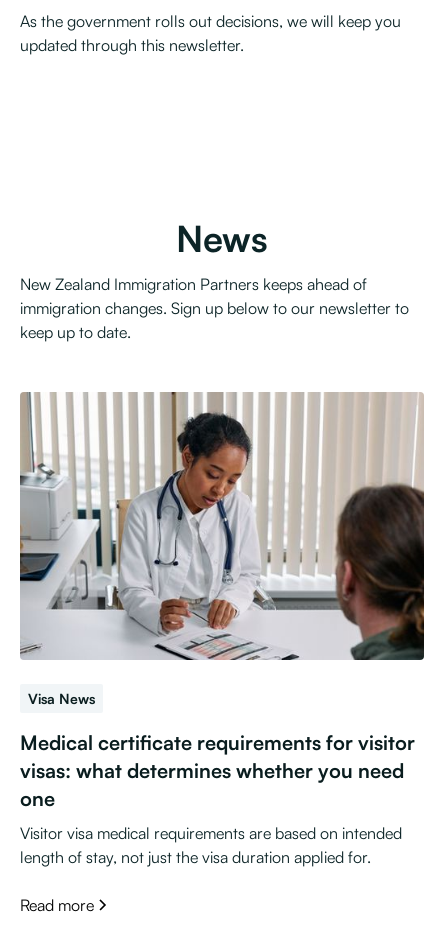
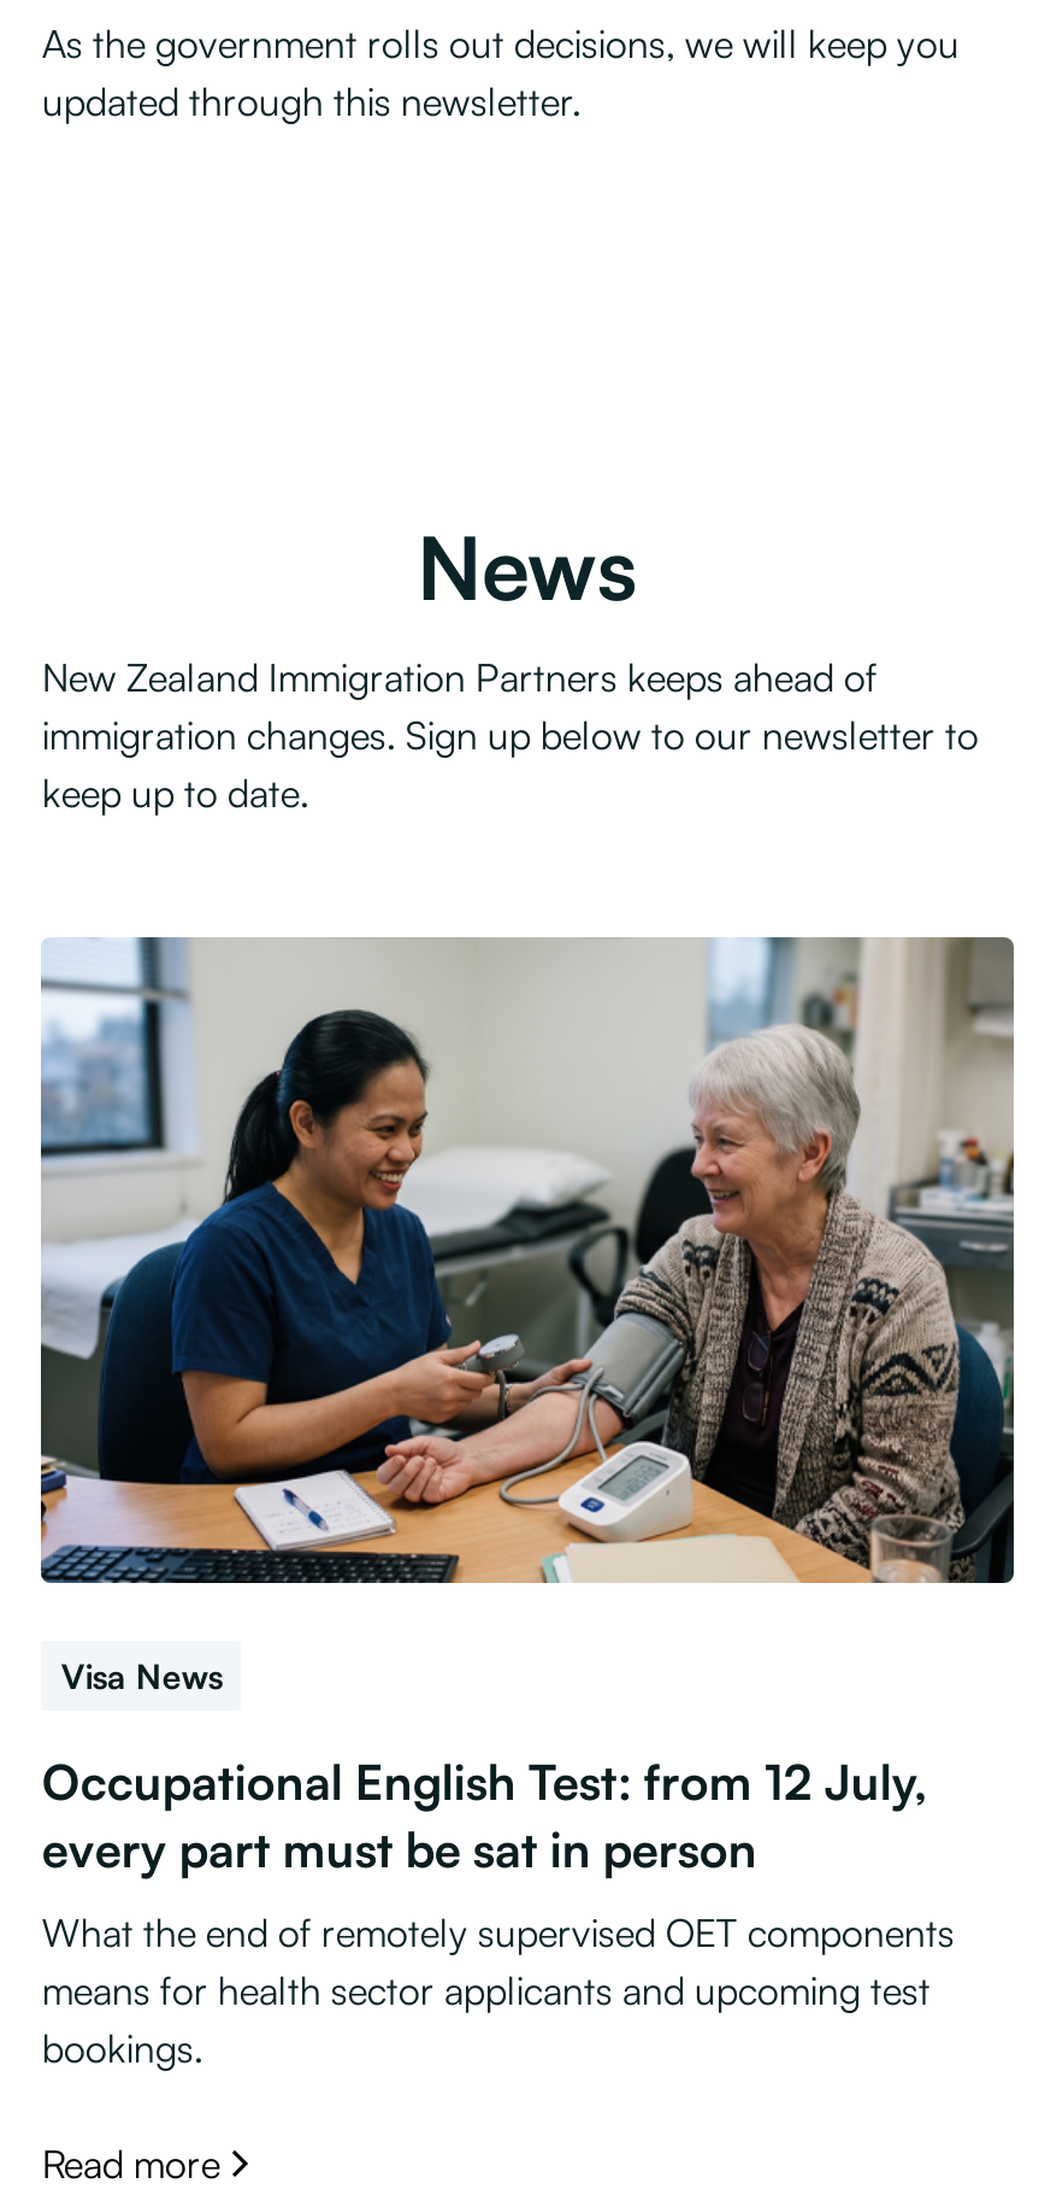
- [image]
+ [image]

- Medical certificate requirements for visitor
- visas: what determines whether you need
- one
+ Occupational English Test: from 12 July,
+ every part must be sat in person

- Visitor visa medical requirements are based on intended
- length of stay, not just the visa duration applied for.
+ What the end of remotely supervised OET components
+ means for health sector applicants and upcoming test
+ bookings.
